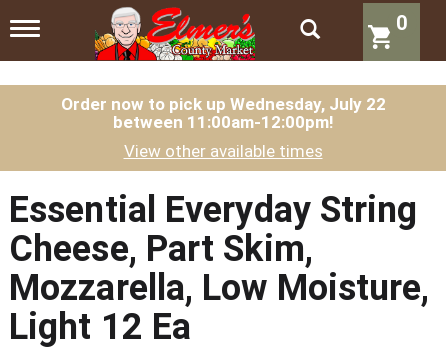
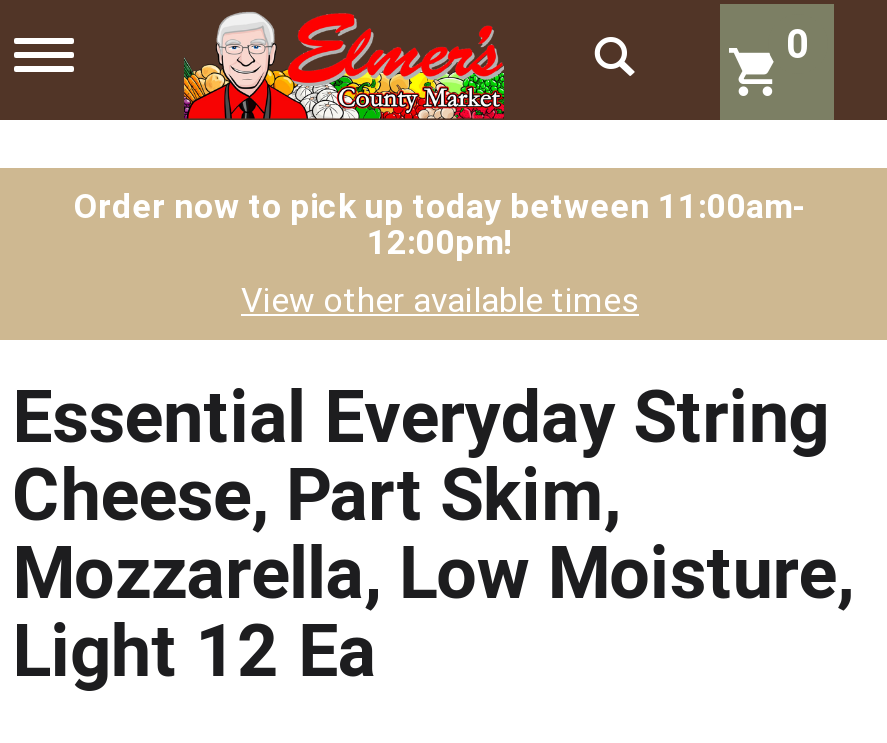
- Order now to pick up Wednesday, July 22
- between 11:00am-12:00pm!
+ Order now to pick up today between 11:00am-
+ 12:00pm!
